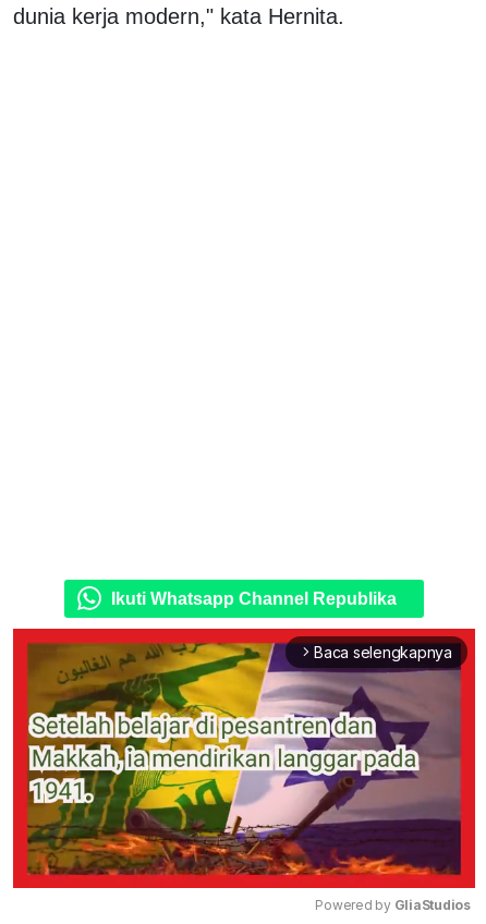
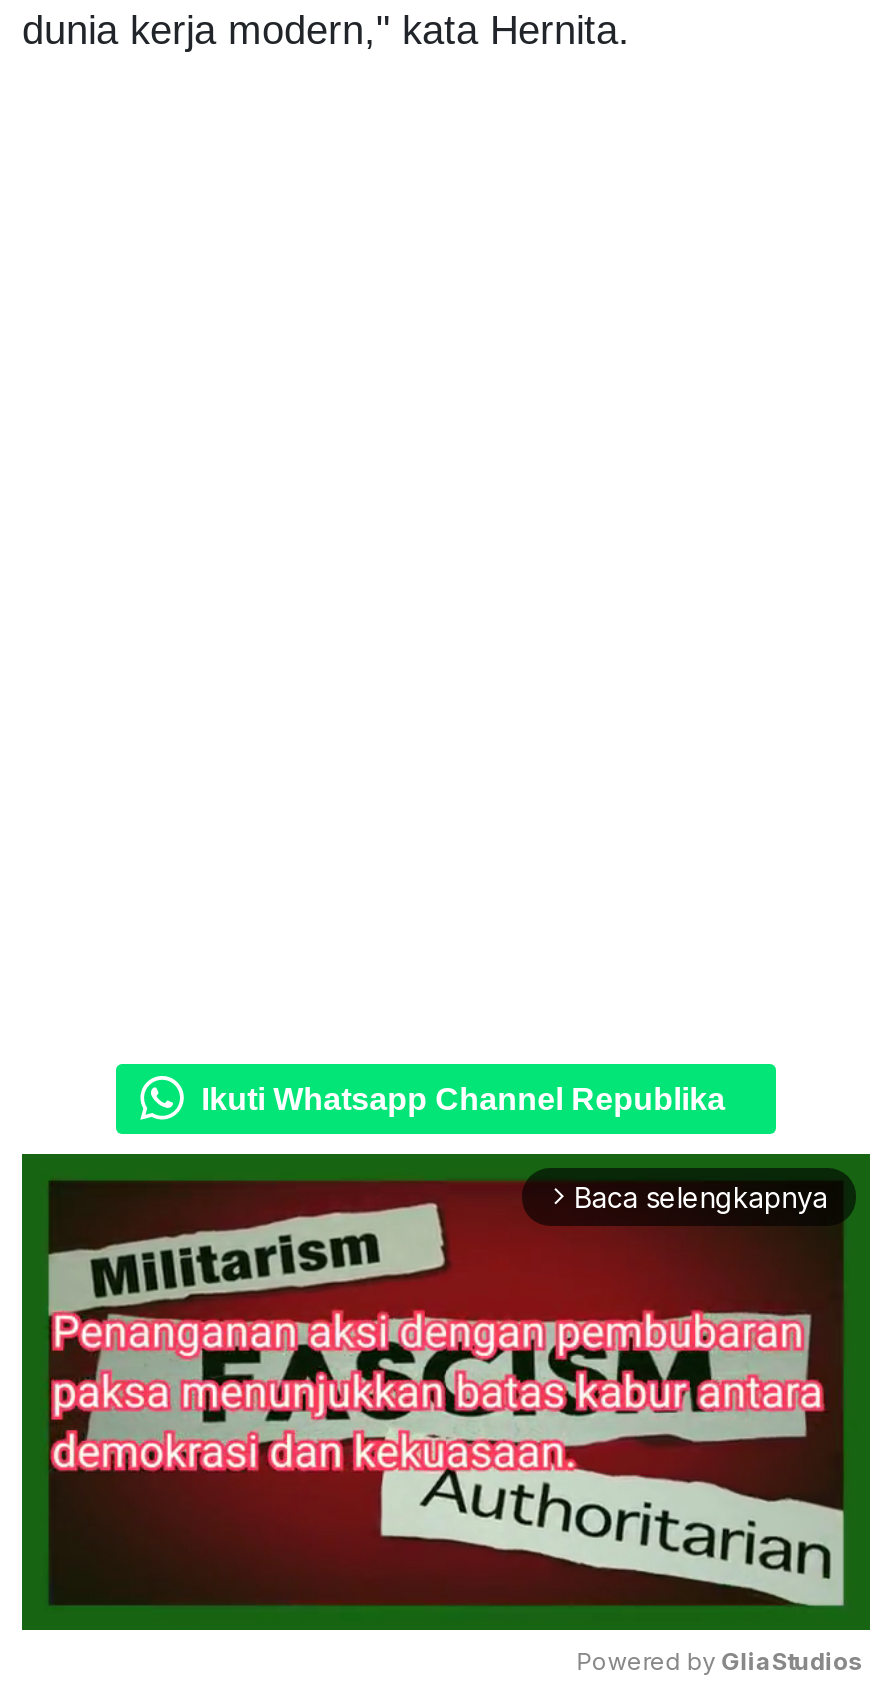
- [image]
+ [image]
